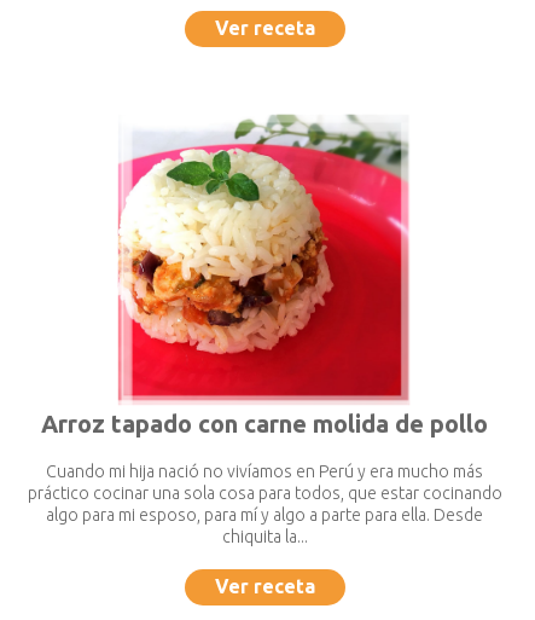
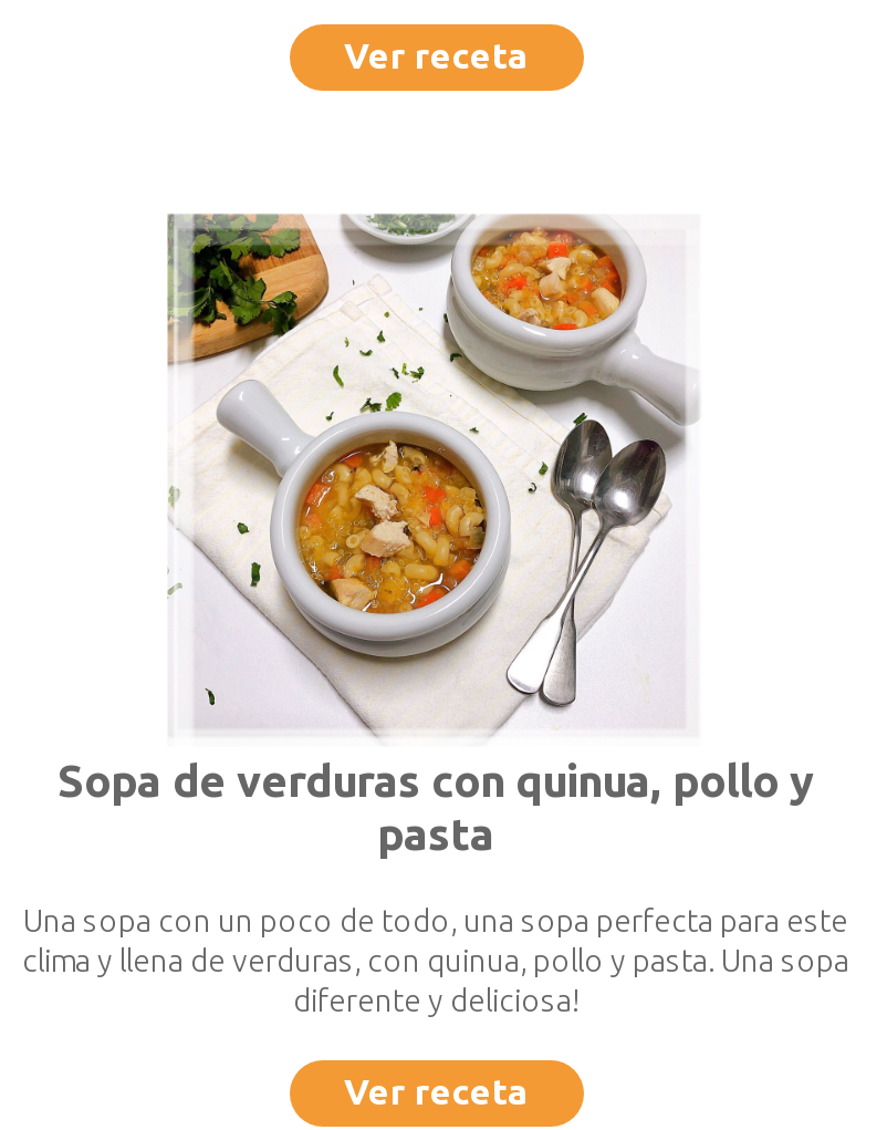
- [image]
- Arroz tapado con carne molida de pollo
+ [image]
+ Sopa de verduras con quinua, pollo y
+ pasta

- Cuando mi hija nació no vivíamos en Perú y era mucho más
- práctico cocinar una sola cosa para todos, que estar cocinando
- algo para mi esposo, para mí y algo a parte para ella. Desde
- chiquita la...
+ Una sopa con un poco de todo, una sopa perfecta para este
+ clima y llena de verduras, con quinua, pollo y pasta. Una sopa
+ diferente y deliciosa!
